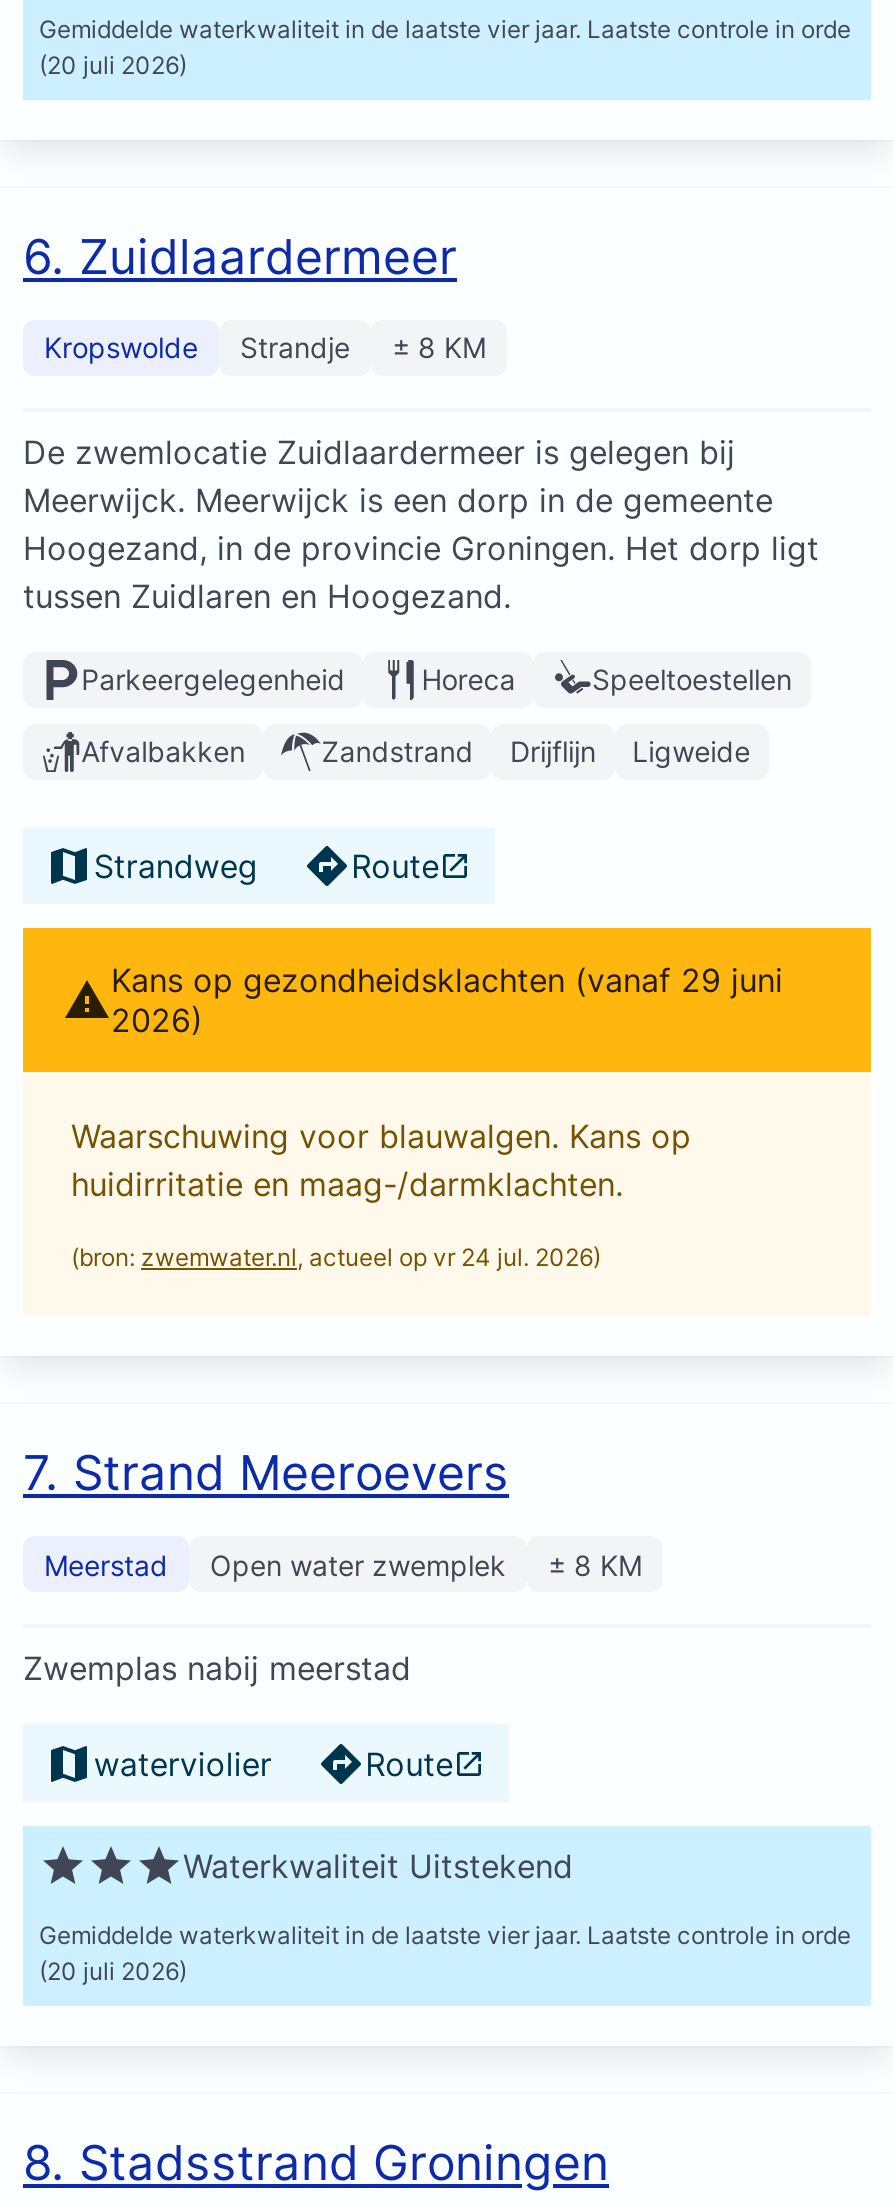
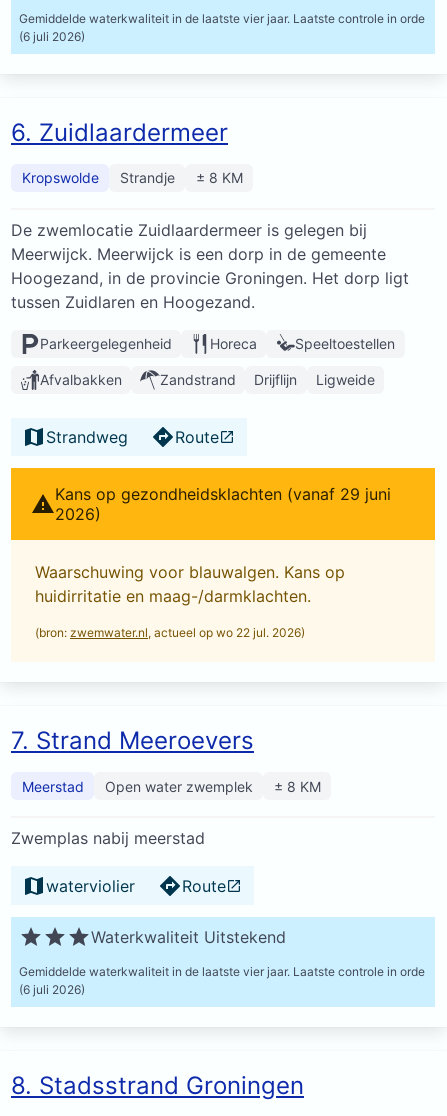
- (20 juli 2026)
+ (6 juli 2026)

- (bron: zwemwater.nl, actueel op vr 24 jul. 2026)
+ (bron: zwemwater.nl, actueel op wo 22 jul. 2026)

- (20 juli 2026)
+ (6 juli 2026)
